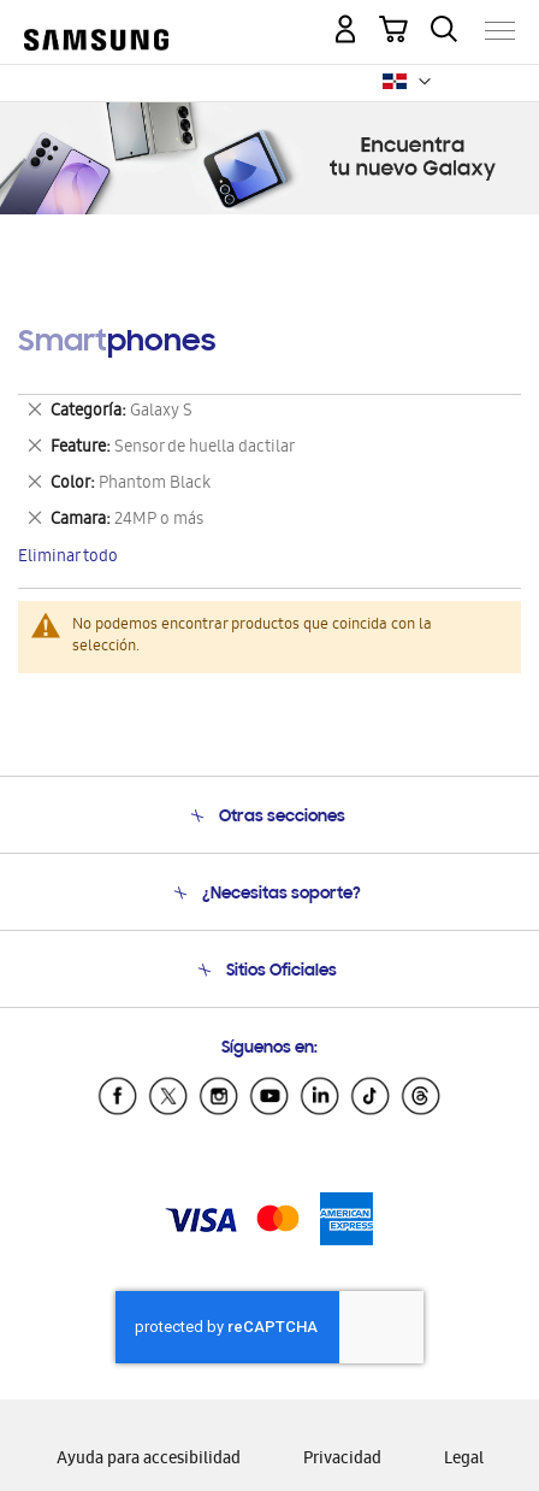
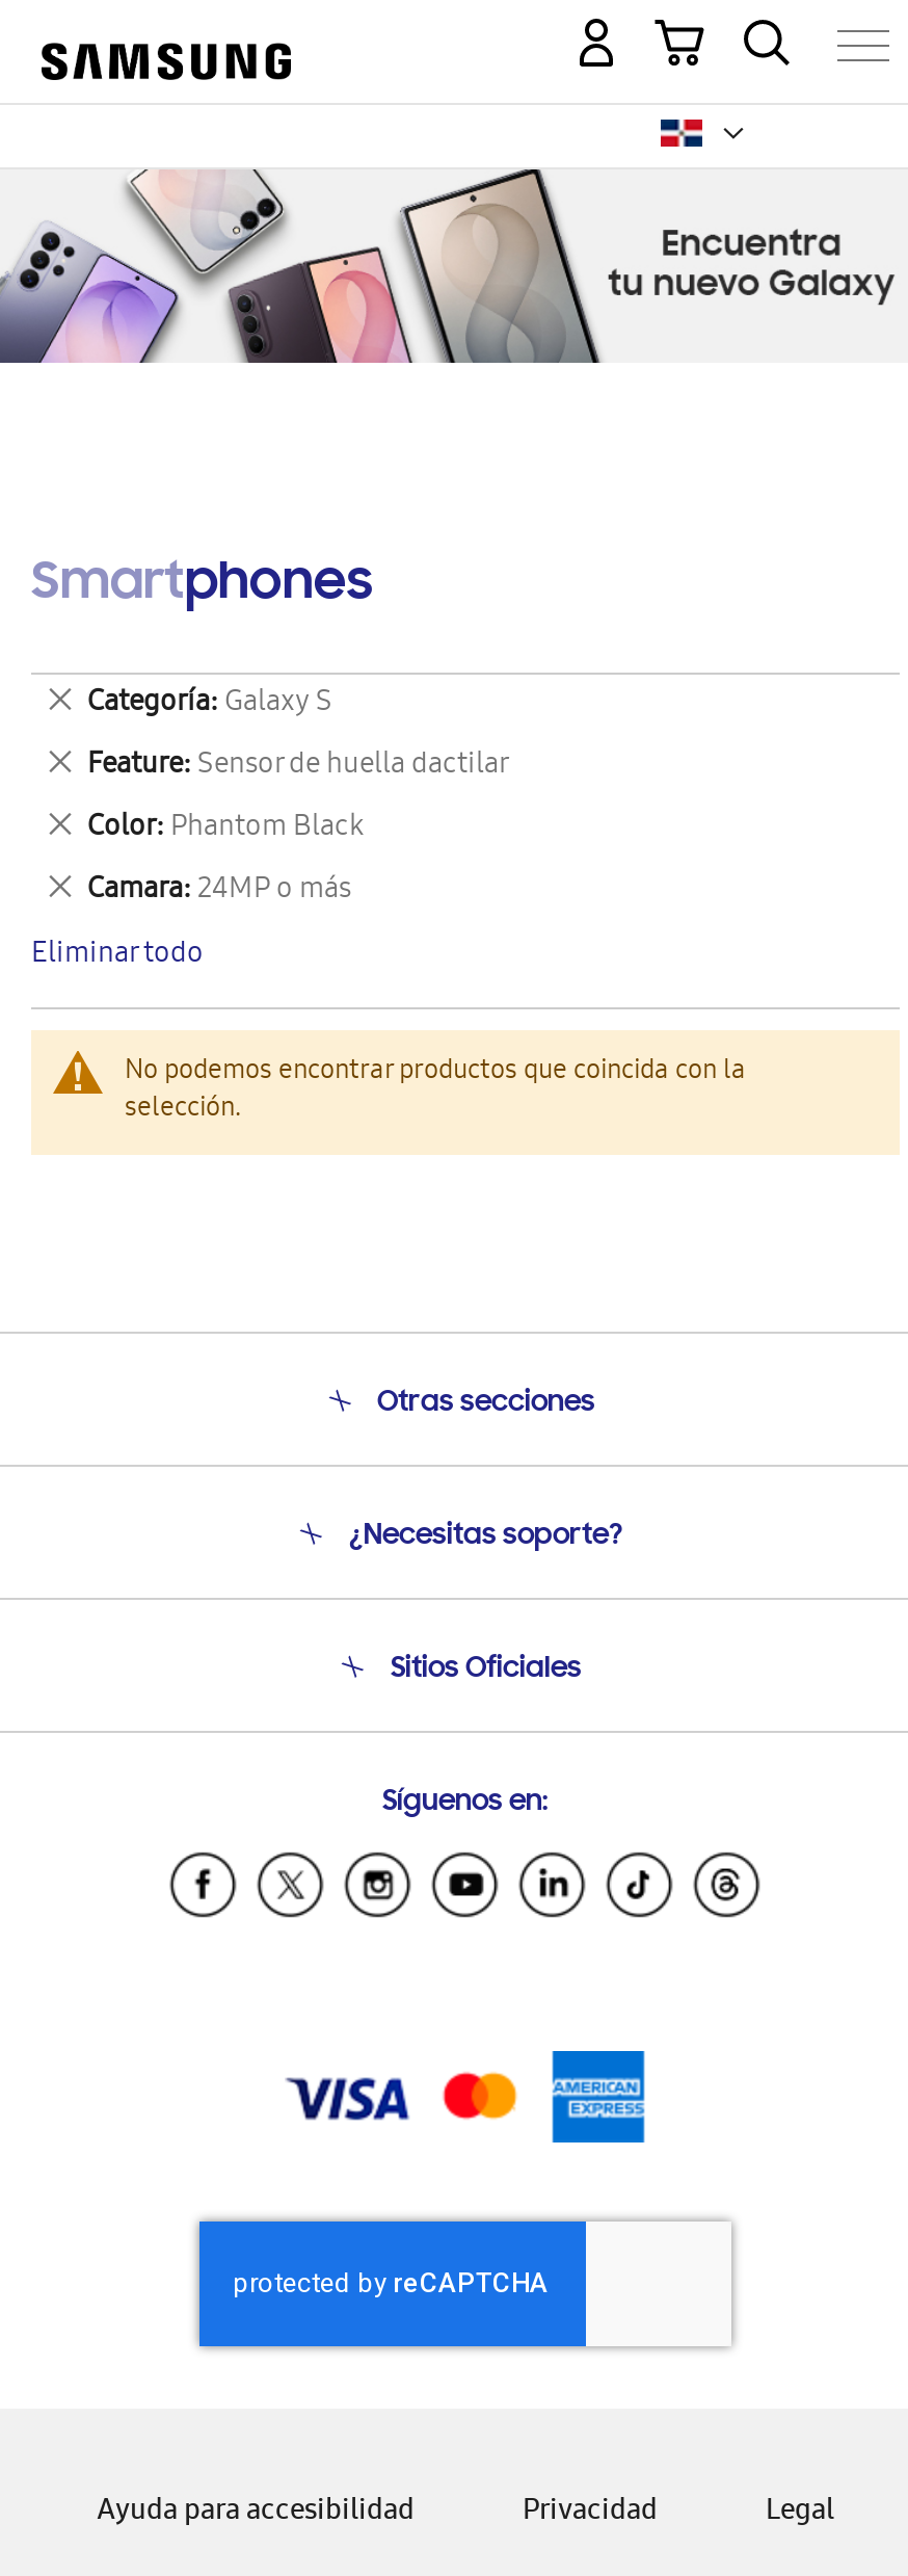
- [image]
+ [image]
